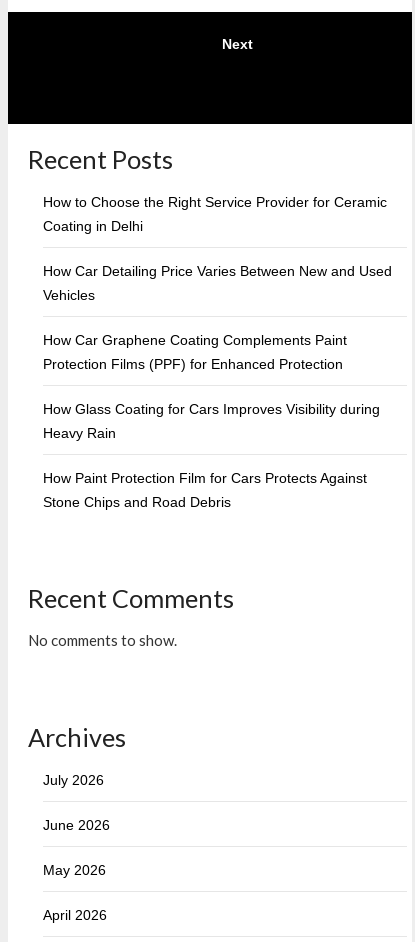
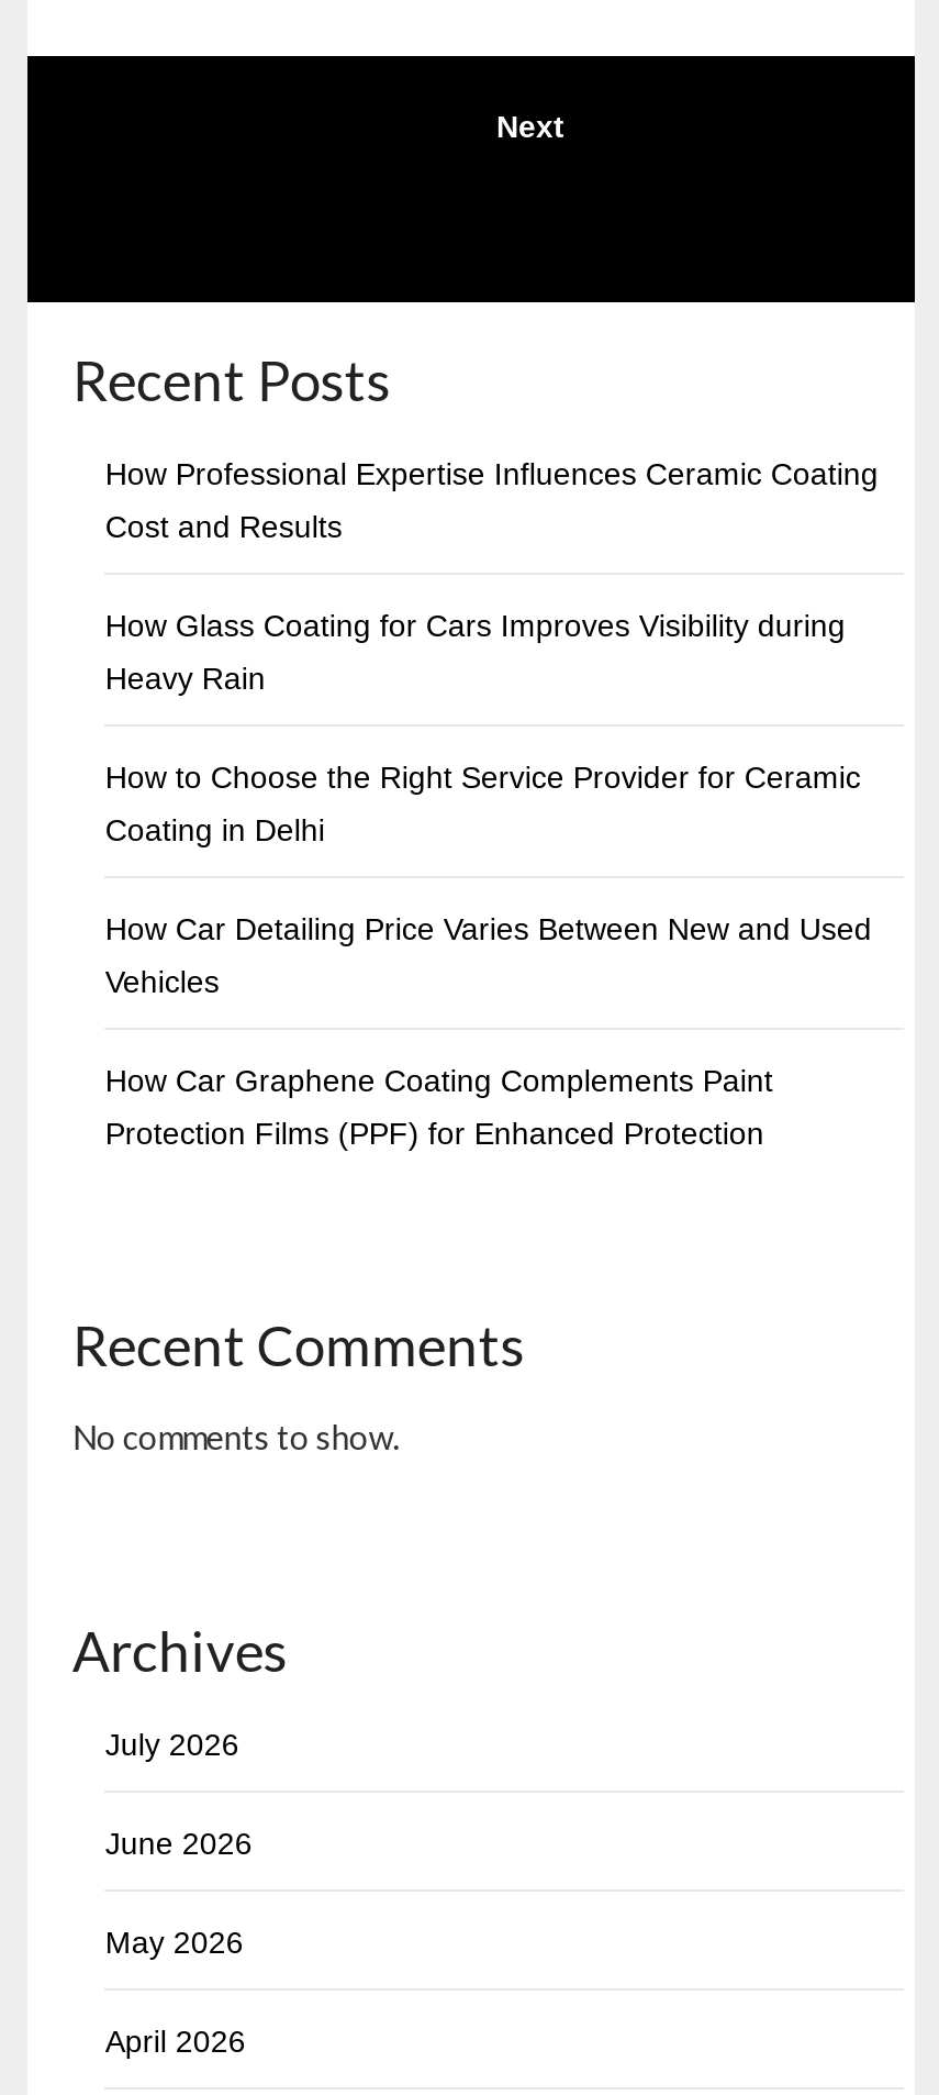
+ How Professional Expertise Influences Ceramic Coating
+ Cost and Results

moved down: How to Choose the Right Service Provider for Ceramic | Coating in Delhi | How Car Detailing Price Varies Between New and Used | Vehicles | How Car Graphene Coating Complements Paint | Protection Films (PPF) for Enhanced Protection

moved up: How Glass Coating for Cars Improves Visibility during | Heavy Rain

- How Paint Protection Film for Cars Protects Against
- Stone Chips and Road Debris
